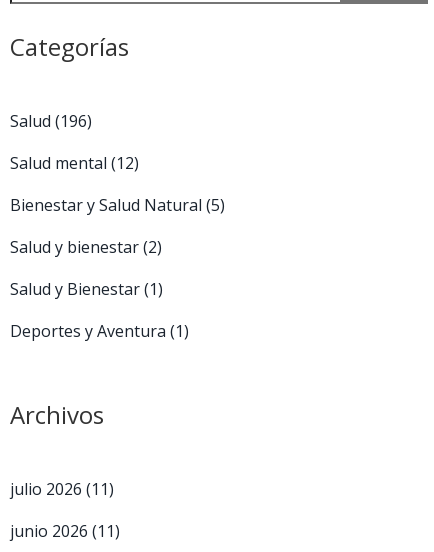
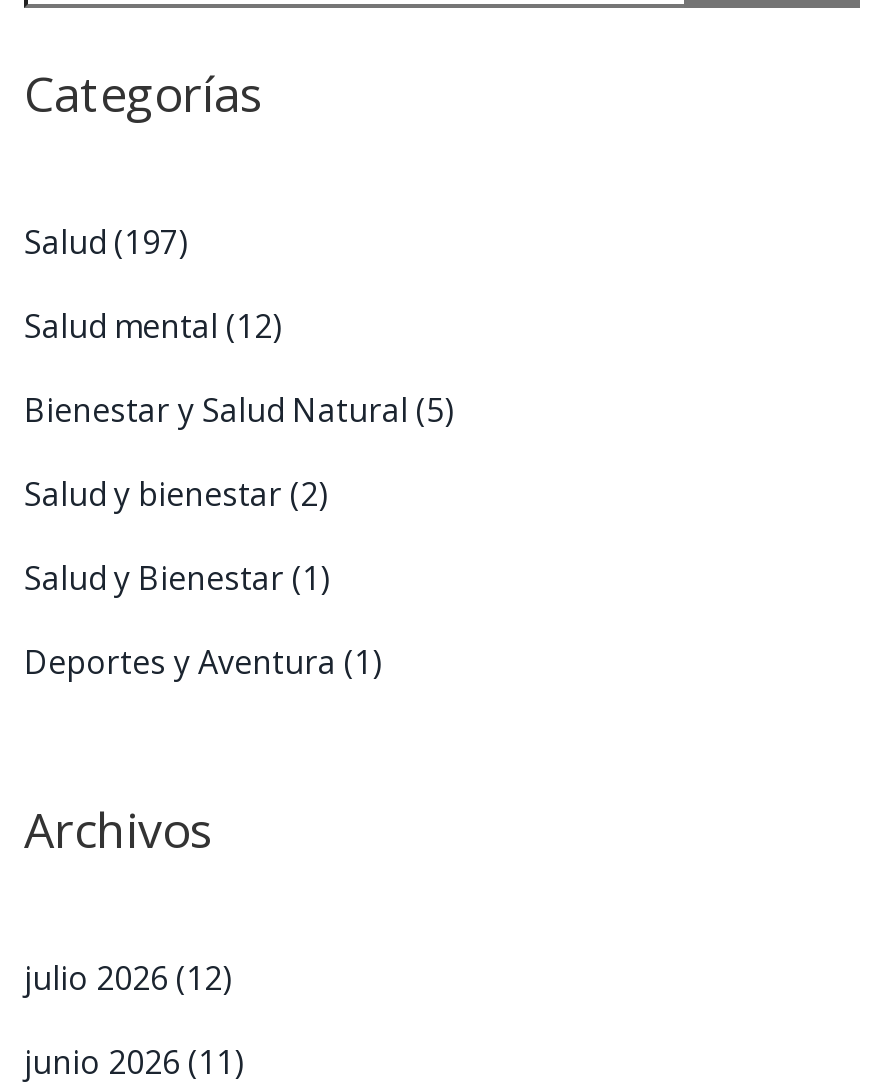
- Salud (196)
+ Salud (197)

- julio 2026 (11)
+ julio 2026 (12)
